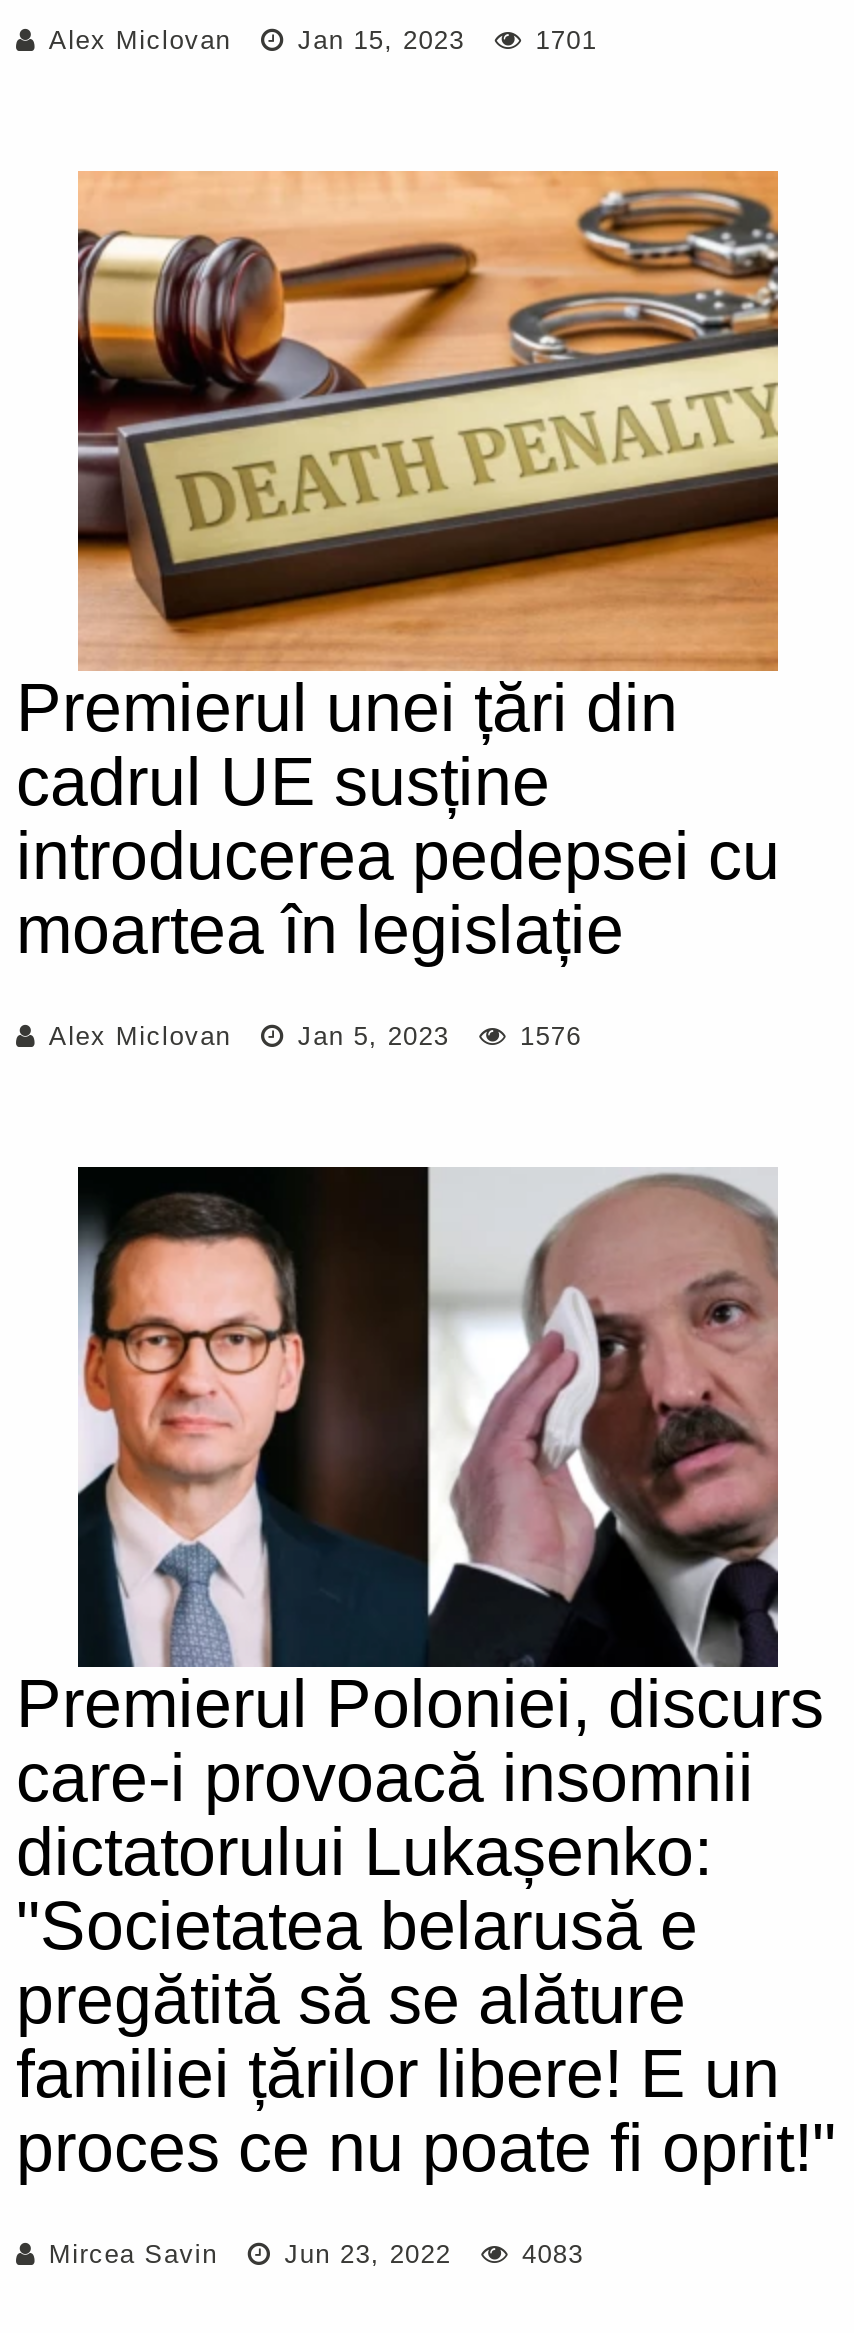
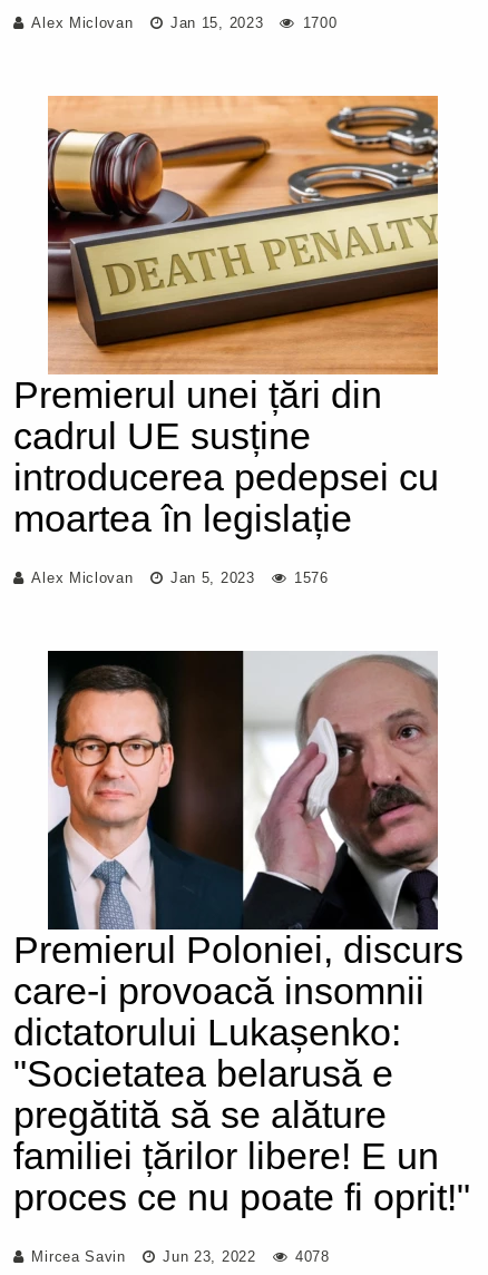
- 1701
+ 1700

- 4083
+ 4078
